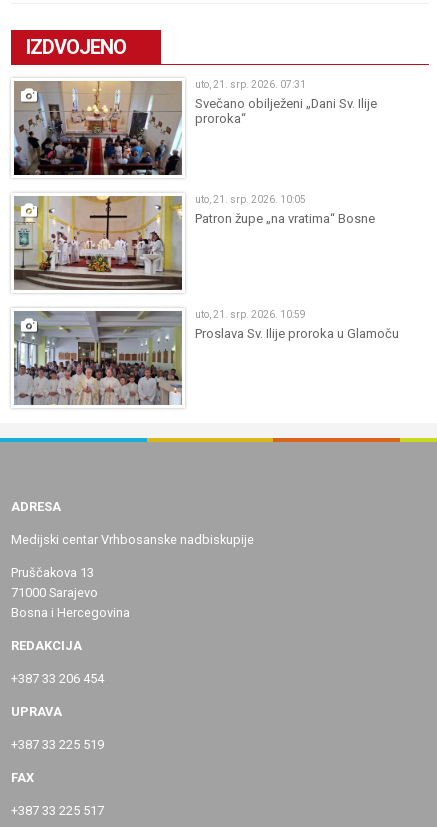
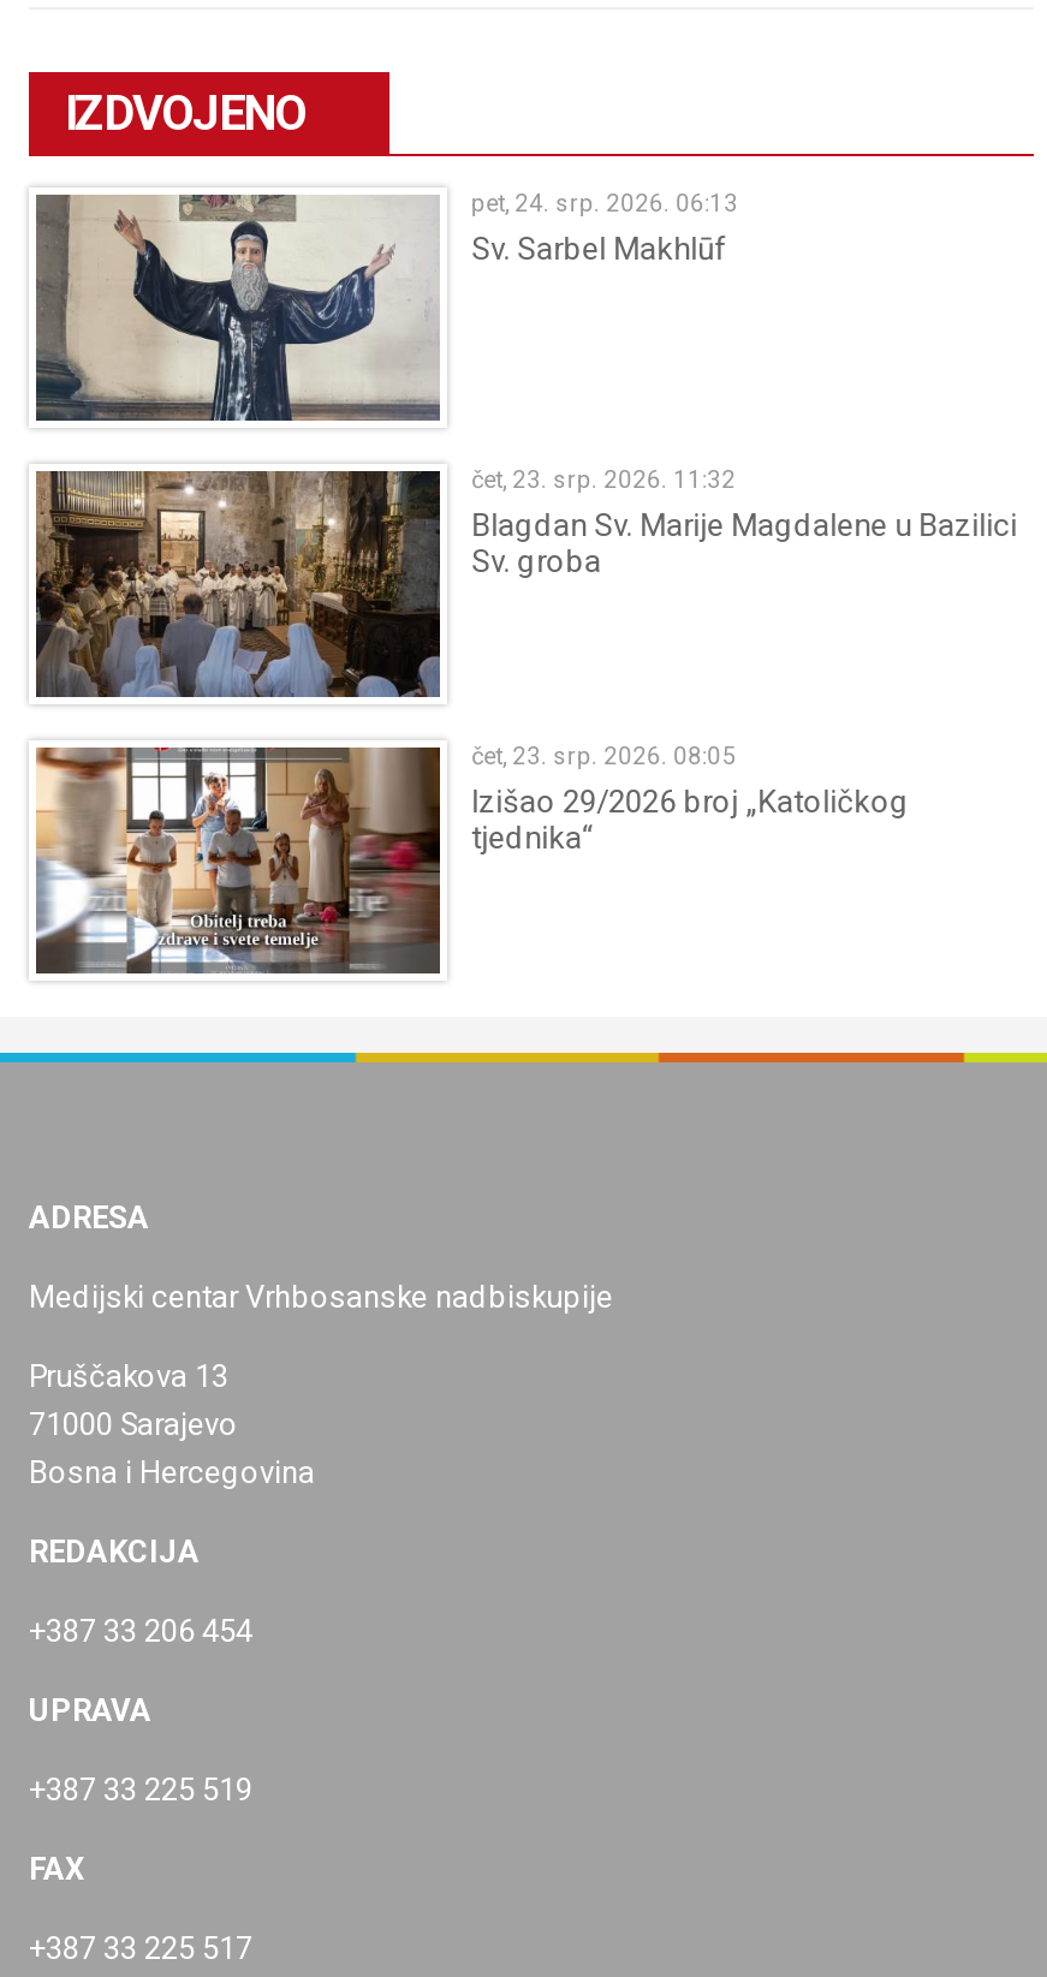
- [image]
- uto, 21. srp. 2026. 07:31
- Svečano obilježeni „Dani Sv. Ilije
- proroka“
+ [image]
+ pet, 24. srp. 2026. 06:13
+ Sv. Sarbel Makhlūf

- [image]
- uto, 21. srp. 2026. 10:05
- Patron župe „na vratima“ Bosne
+ [image]
+ čet, 23. srp. 2026. 11:32
+ Blagdan Sv. Marije Magdalene u Bazilici
+ Sv. groba

- [image]
- uto, 21. srp. 2026. 10:59
- Proslava Sv. Ilije proroka u Glamoču
+ [image]
+ čet, 23. srp. 2026. 08:05
+ Izišao 29/2026 broj „Katoličkog
+ tjednika“
